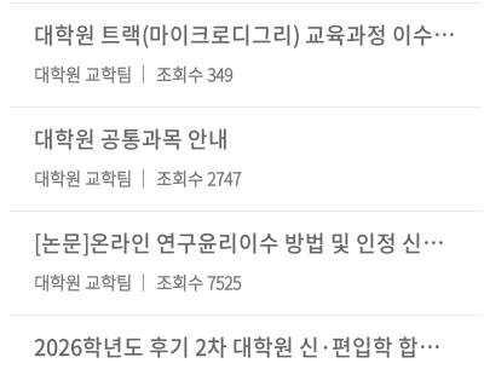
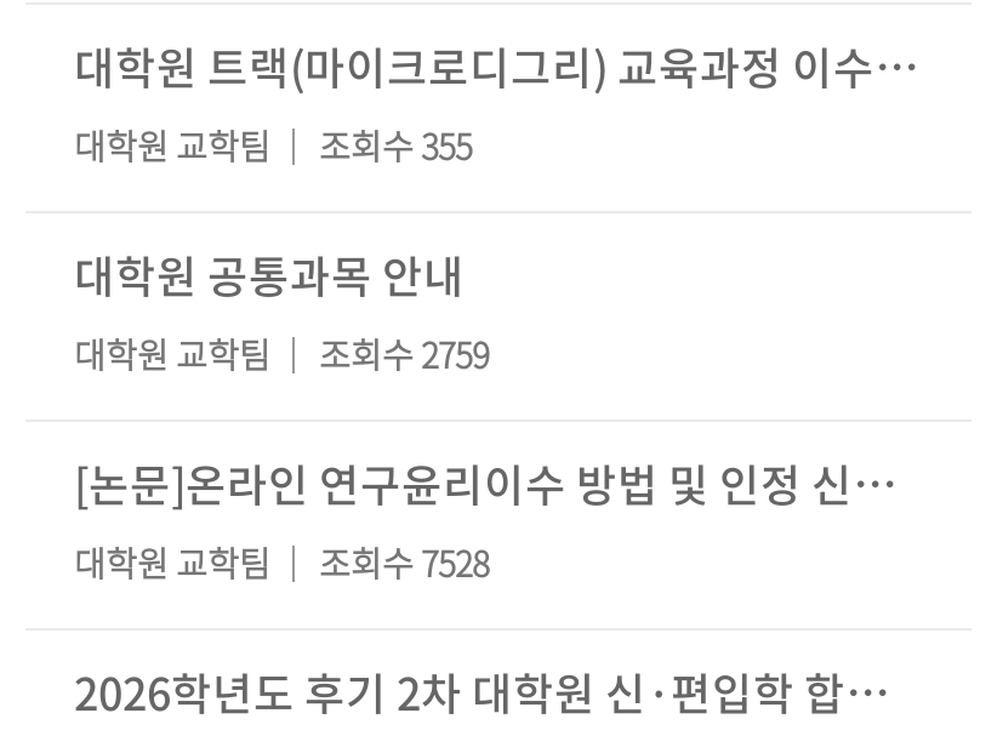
- 대학원 교학팀 조회수 349
+ 대학원 교학팀 조회수 355

- 대학원 교학팀 조회수 2747
+ 대학원 교학팀 조회수 2759

- 대학원 교학팀 조회수 7525
+ 대학원 교학팀 조회수 7528
